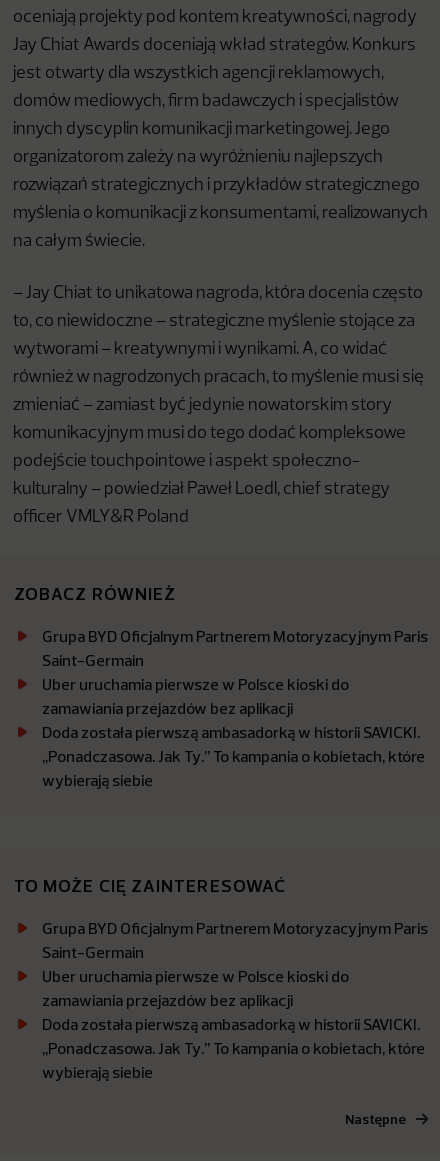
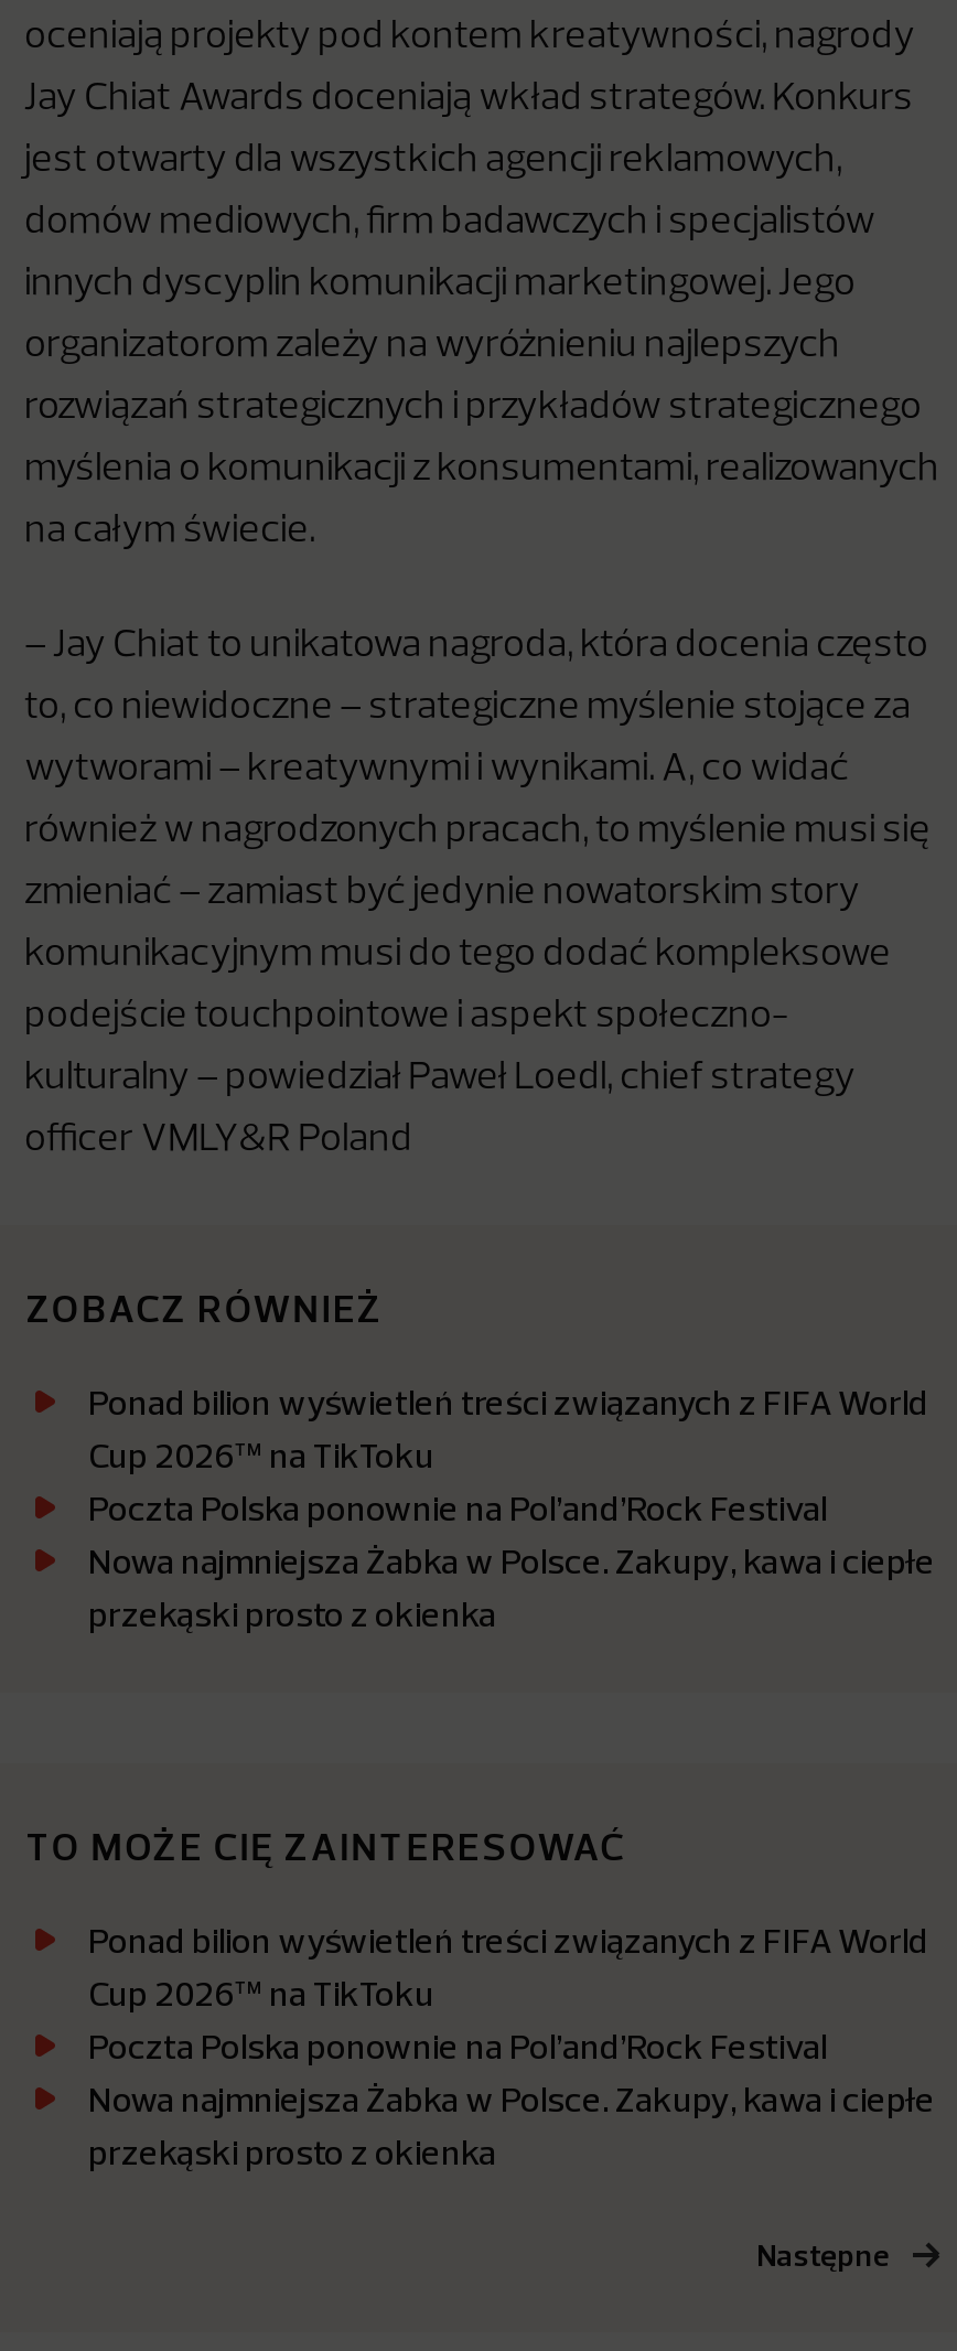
- Grupa BYD Oficjalnym Partnerem Motoryzacyjnym Paris
- Saint-Germain
- Uber uruchamia pierwsze w Polsce kioski do
- zamawiania przejazdów bez aplikacji
- Doda została pierwszą ambasadorką w historii SAVICKI.
- ,,Ponadczasowa. Jak Ty.’’ To kampania o kobietach, które
- wybierają siebie
+ Ponad bilion wyświetleń treści związanych z FIFA World
+ Cup 2026™ na TikToku
+ Poczta Polska ponownie na Pol’and’Rock Festival
+ Nowa najmniejsza Żabka w Polsce. Zakupy, kawa i ciepłe
+ przekąski prosto z okienka

- Grupa BYD Oficjalnym Partnerem Motoryzacyjnym Paris
- Saint-Germain
- Uber uruchamia pierwsze w Polsce kioski do
- zamawiania przejazdów bez aplikacji
- Doda została pierwszą ambasadorką w historii SAVICKI.
- ,,Ponadczasowa. Jak Ty.’’ To kampania o kobietach, które
- wybierają siebie
+ Ponad bilion wyświetleń treści związanych z FIFA World
+ Cup 2026™ na TikToku
+ Poczta Polska ponownie na Pol’and’Rock Festival
+ Nowa najmniejsza Żabka w Polsce. Zakupy, kawa i ciepłe
+ przekąski prosto z okienka
